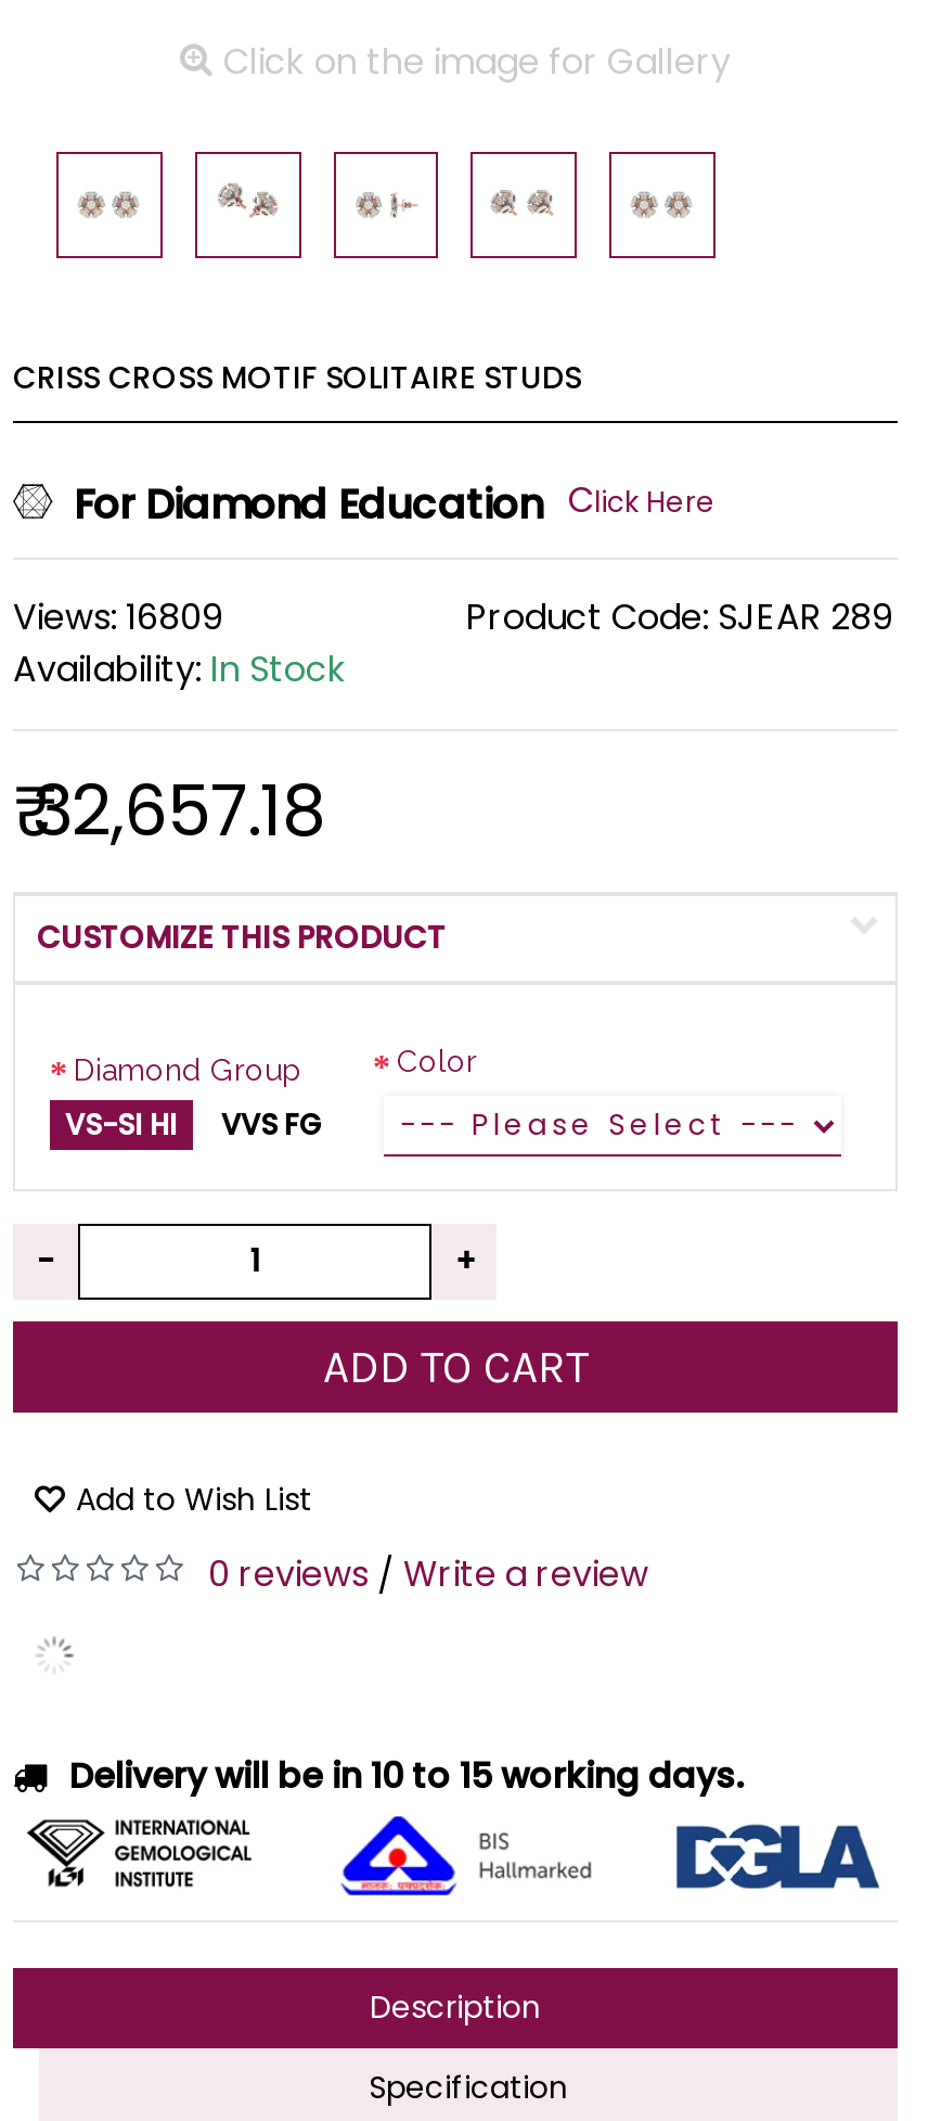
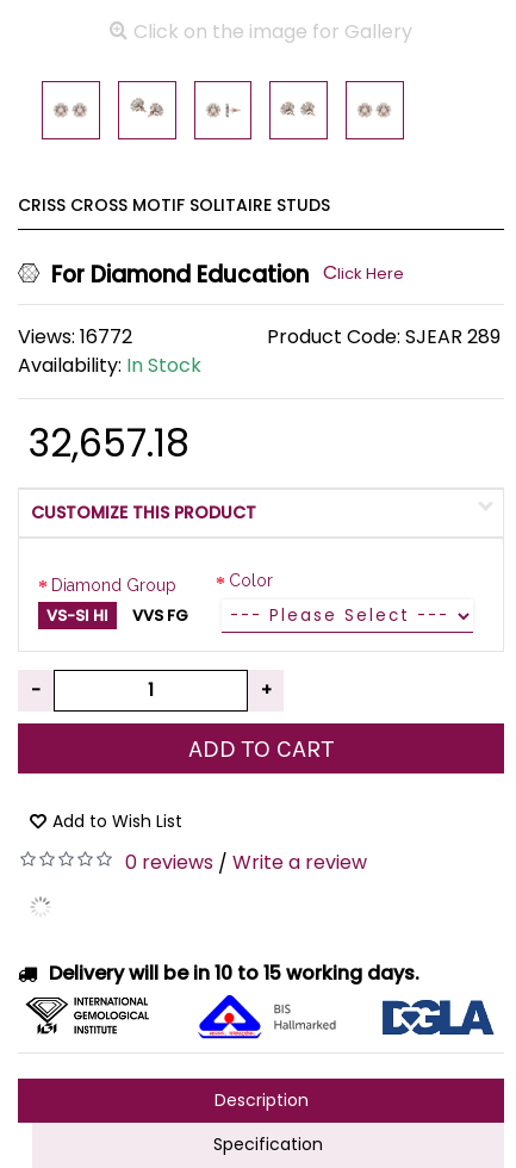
- Views: 16809
+ Views: 16772
